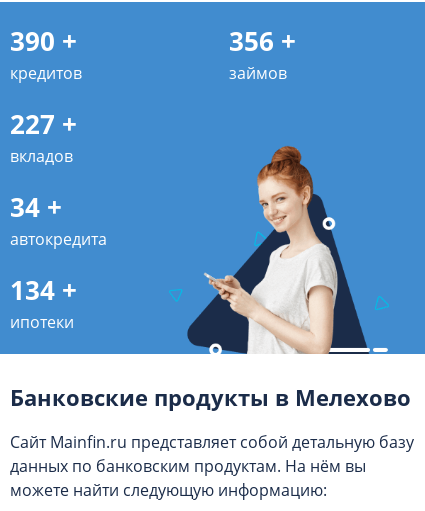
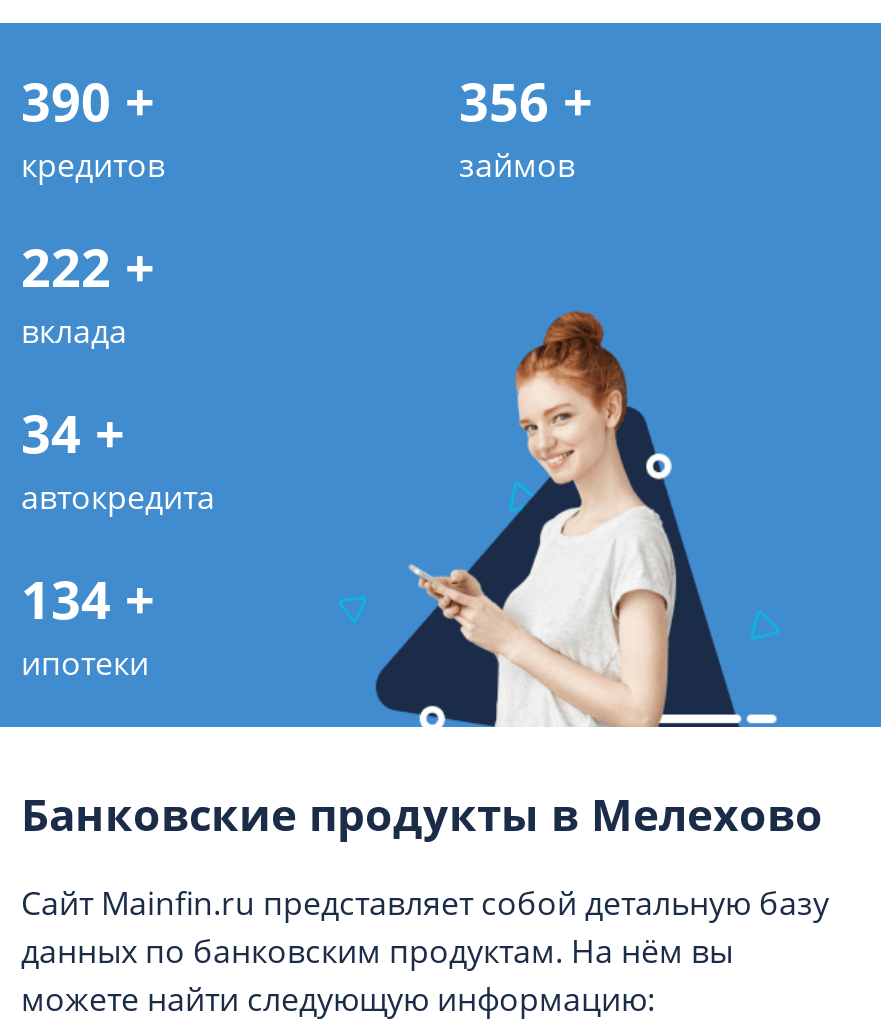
- 227 +
- вкладов
+ 222 +
+ вклада
